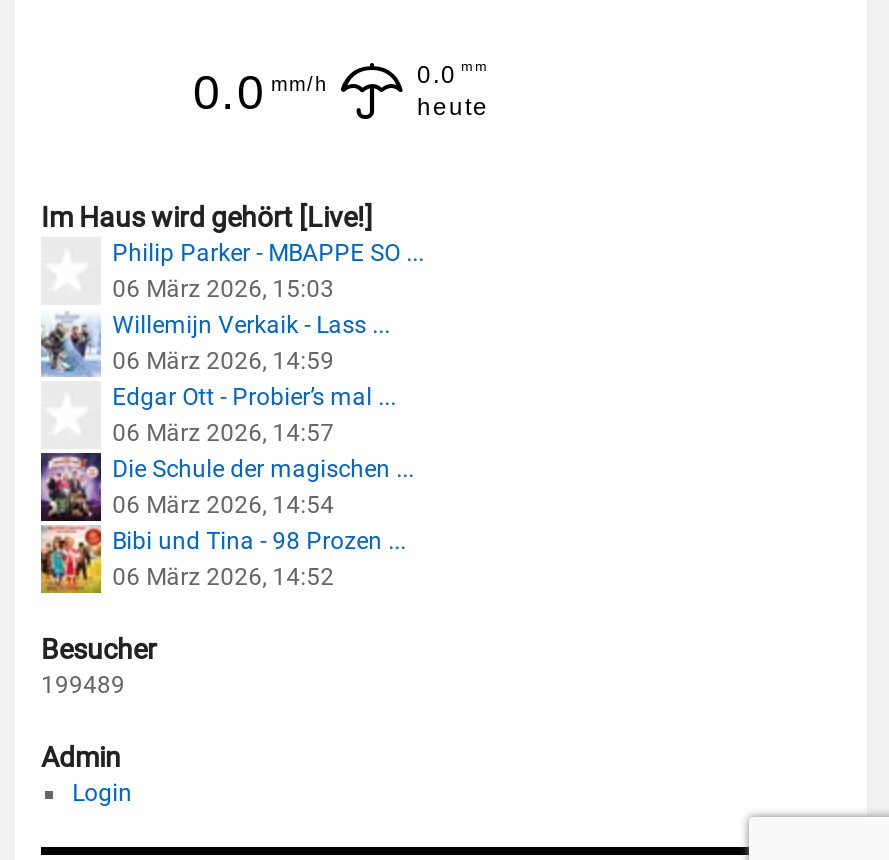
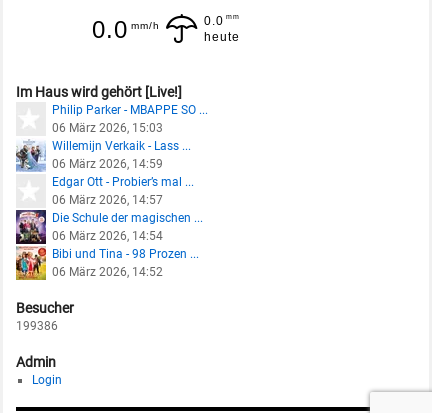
- 199489
+ 199386
